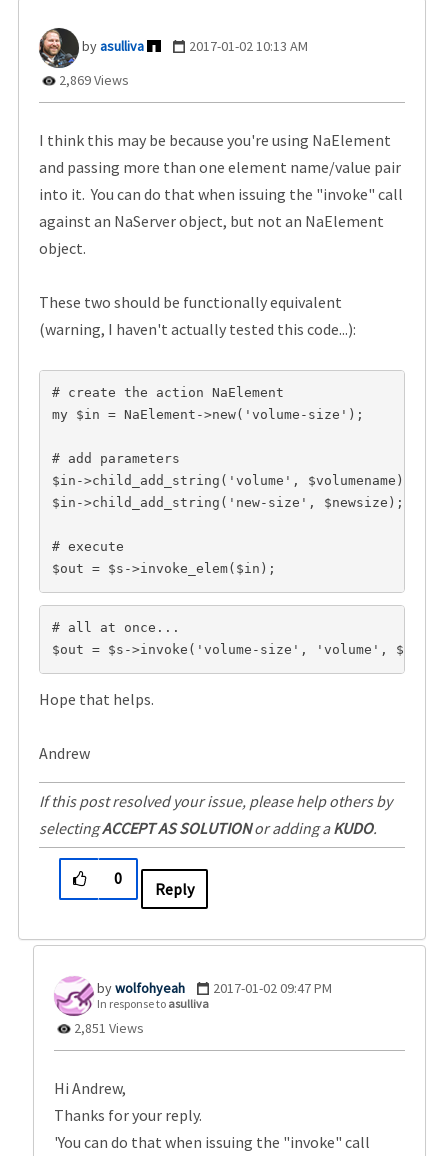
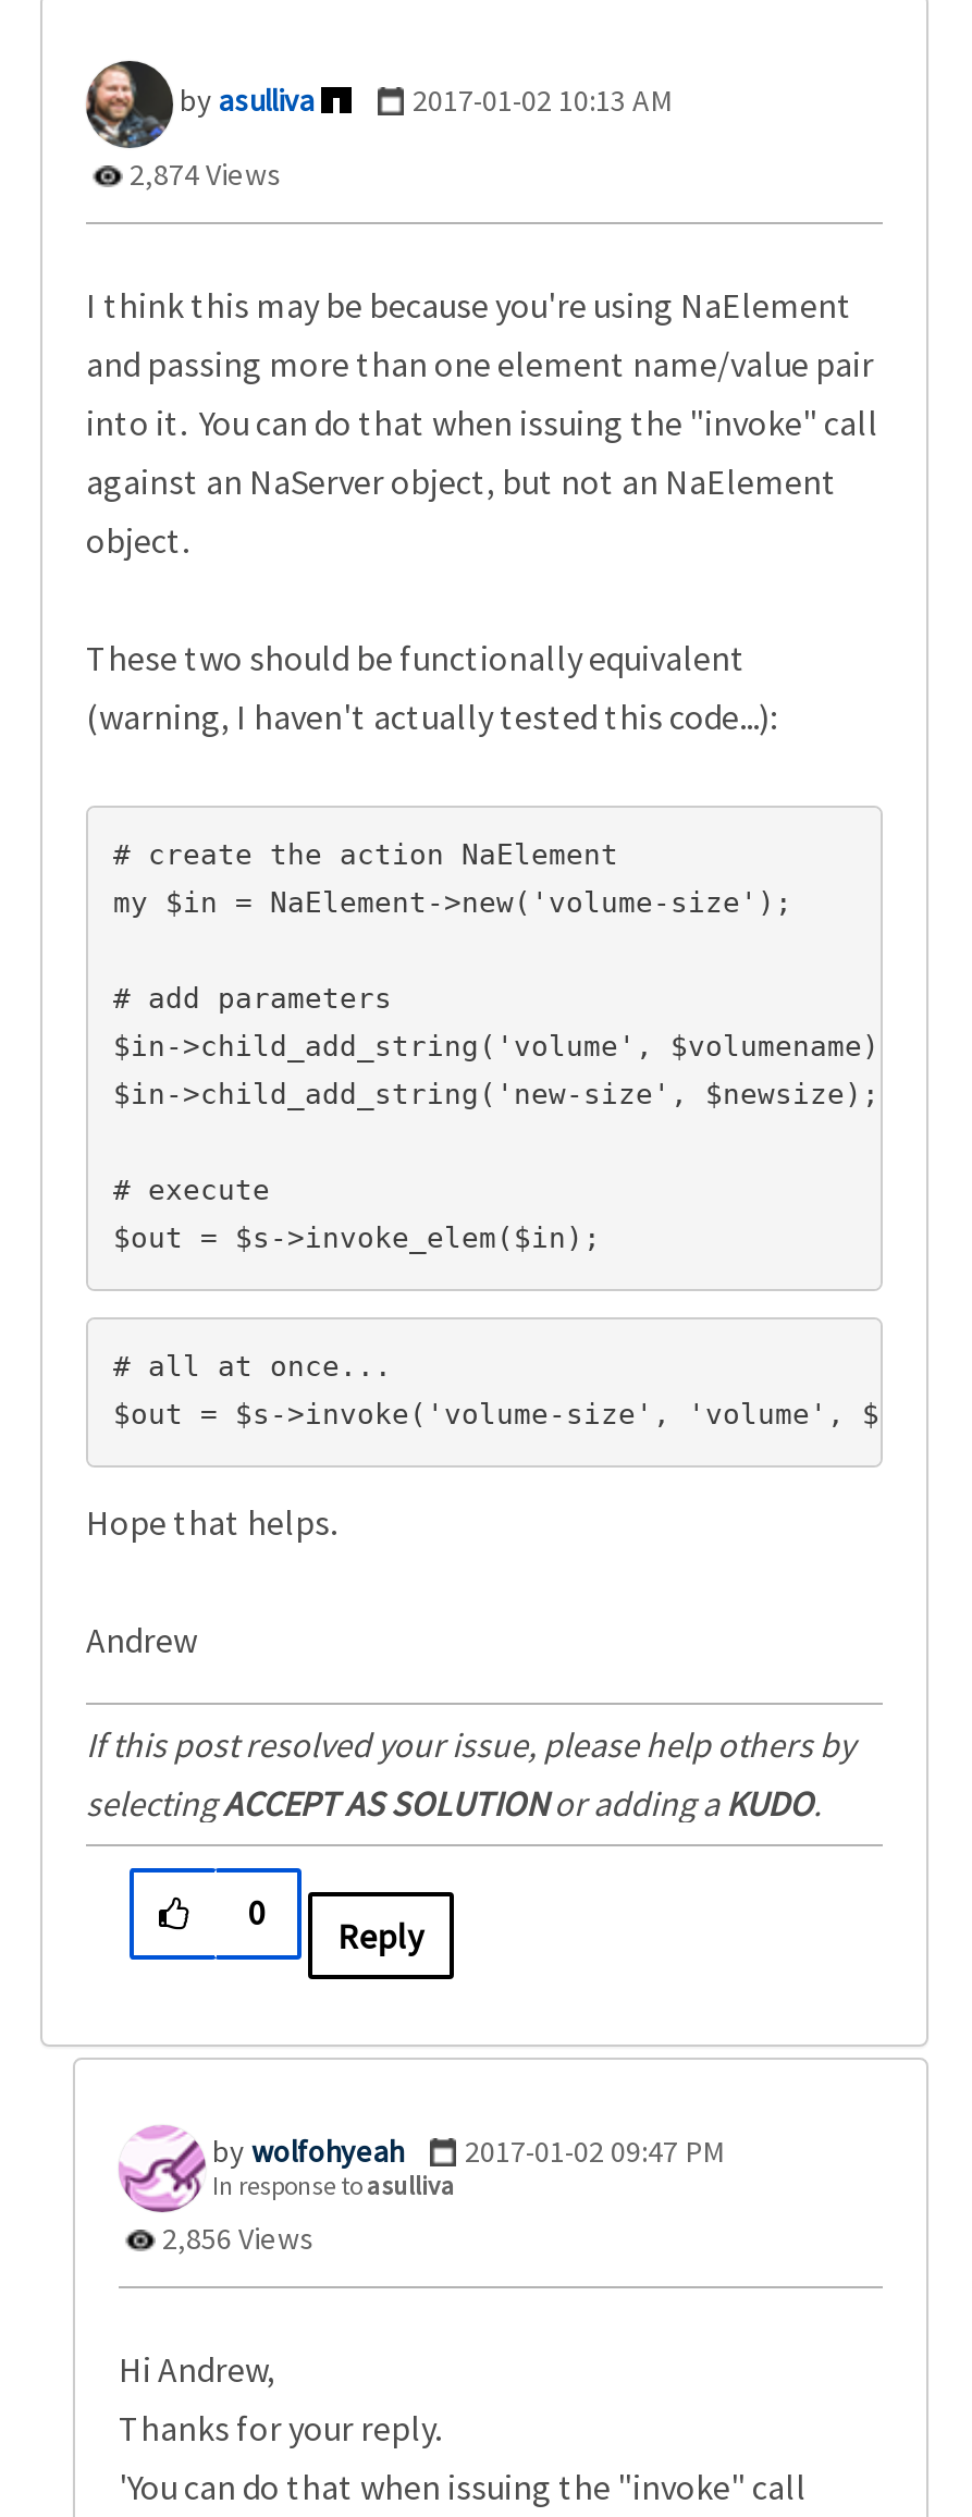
- 2,869 Views
+ 2,874 Views

- 2,851 Views
+ 2,856 Views
